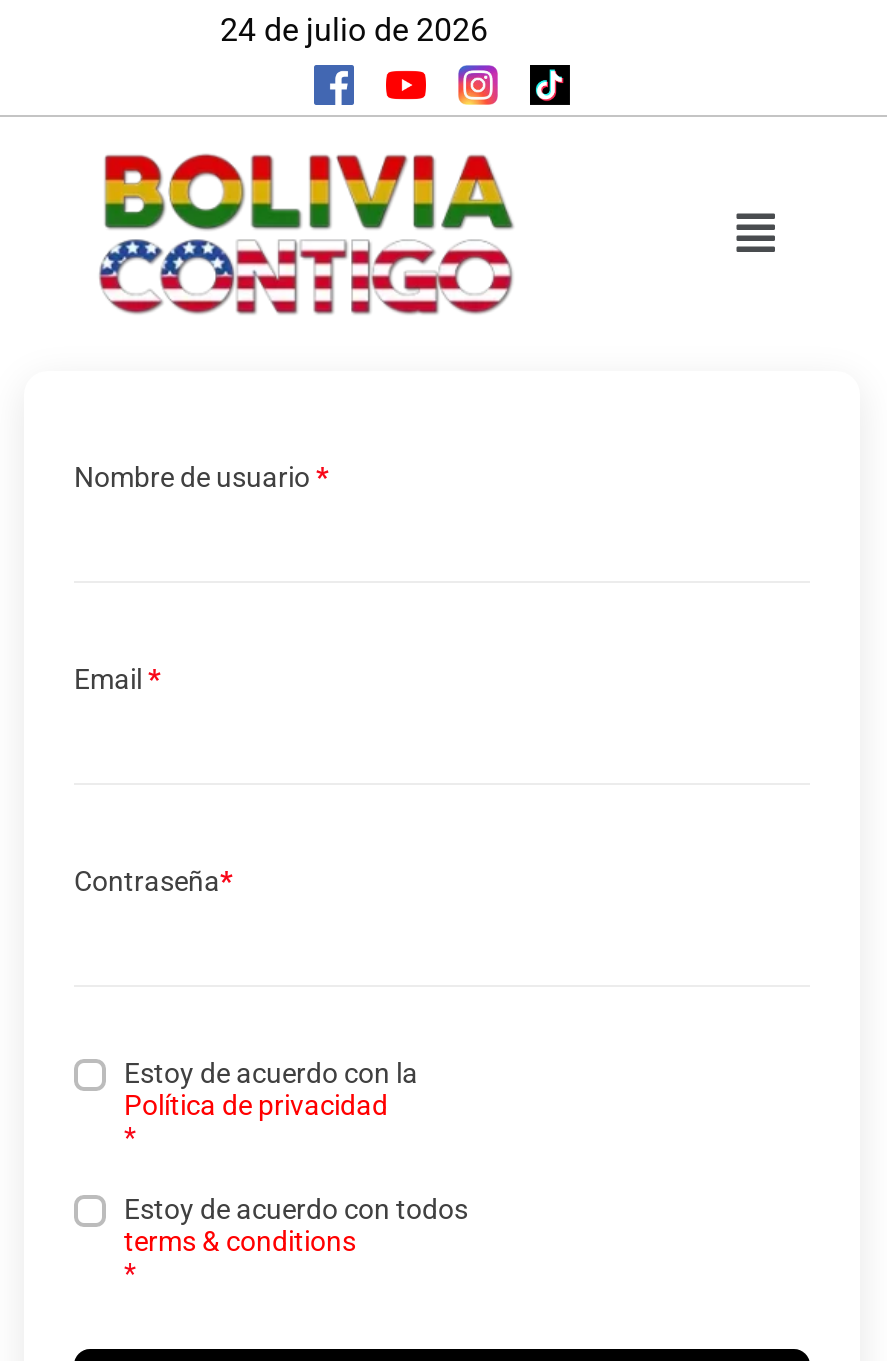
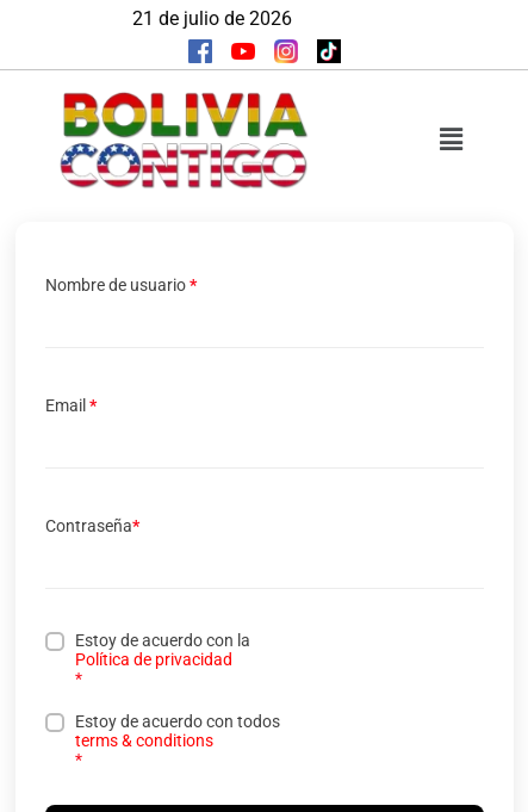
- 24 de julio de 2026
+ 21 de julio de 2026
